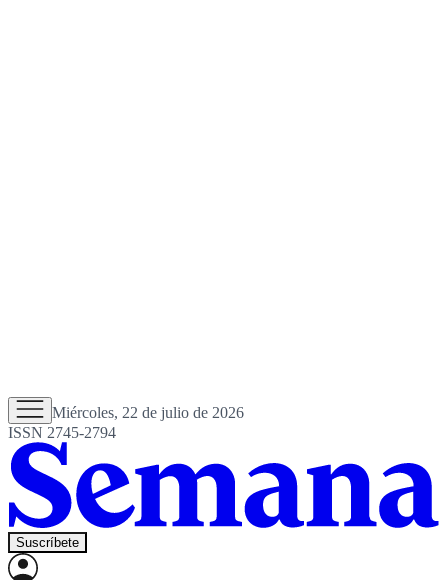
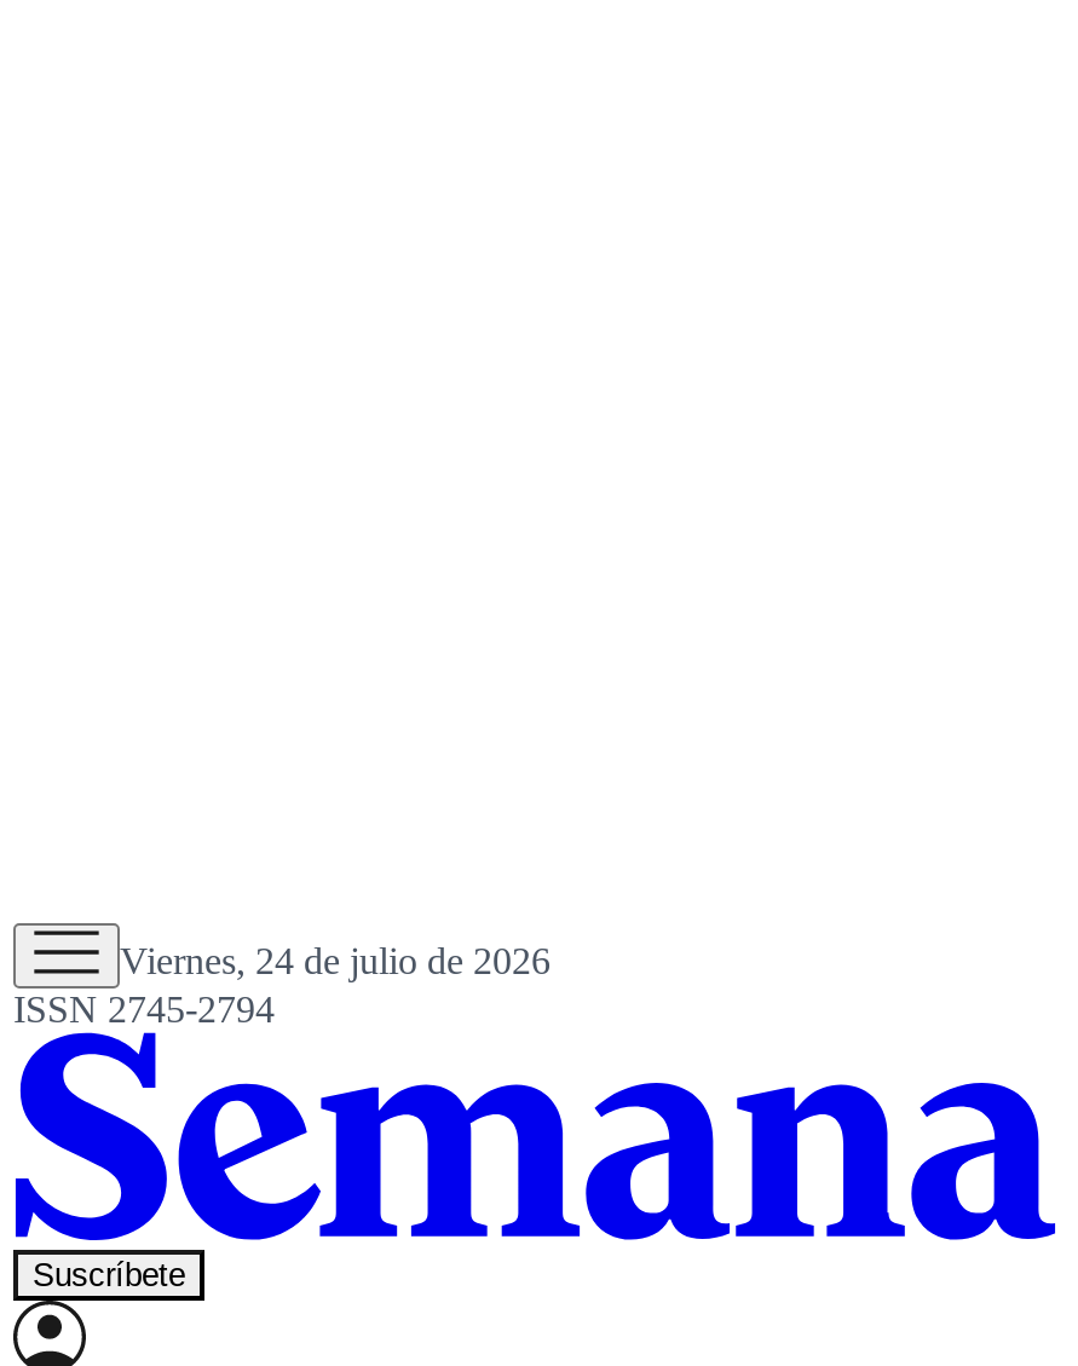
- Miércoles, 22 de julio de 2026
+ Viernes, 24 de julio de 2026
